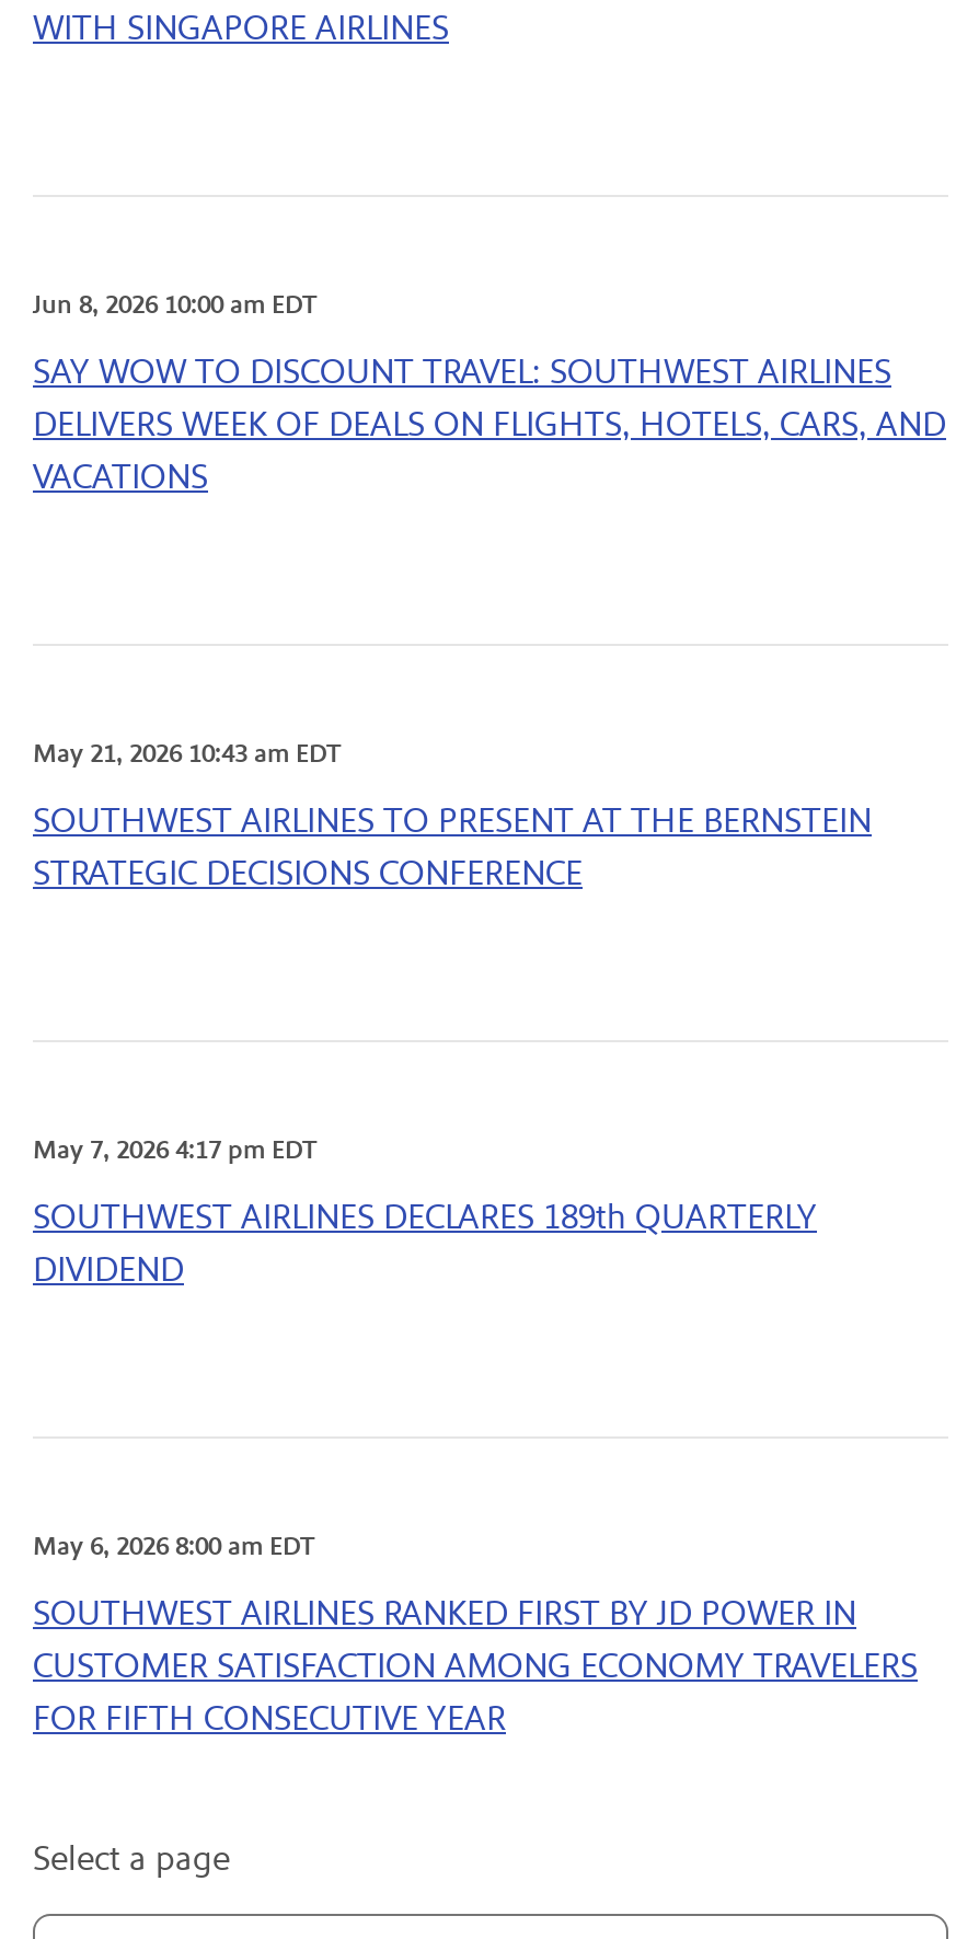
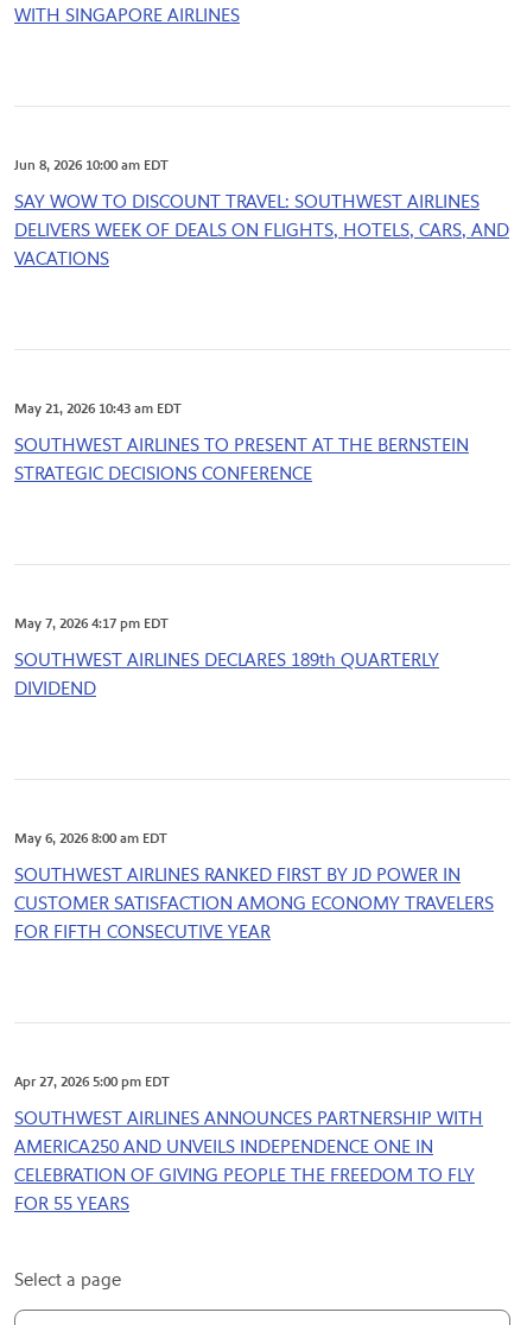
+ Apr 27, 2026 5:00 pm EDT
+ SOUTHWEST AIRLINES ANNOUNCES PARTNERSHIP WITH
+ AMERICA250 AND UNVEILS INDEPENDENCE ONE IN
+ CELEBRATION OF GIVING PEOPLE THE FREEDOM TO FLY
+ FOR 55 YEARS
